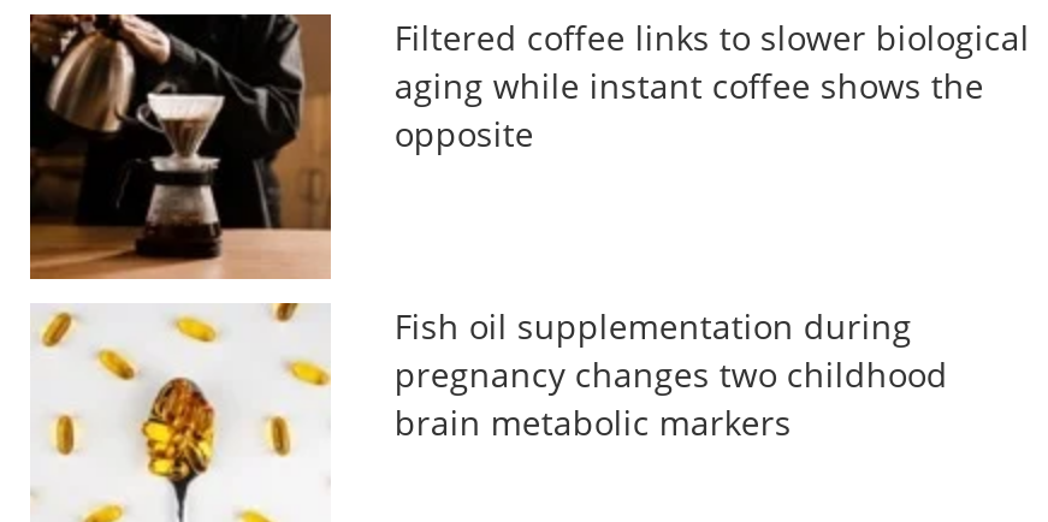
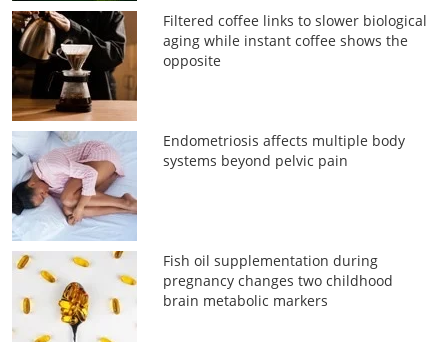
+ [image]
+ Endometriosis affects multiple body
+ systems beyond pelvic pain
